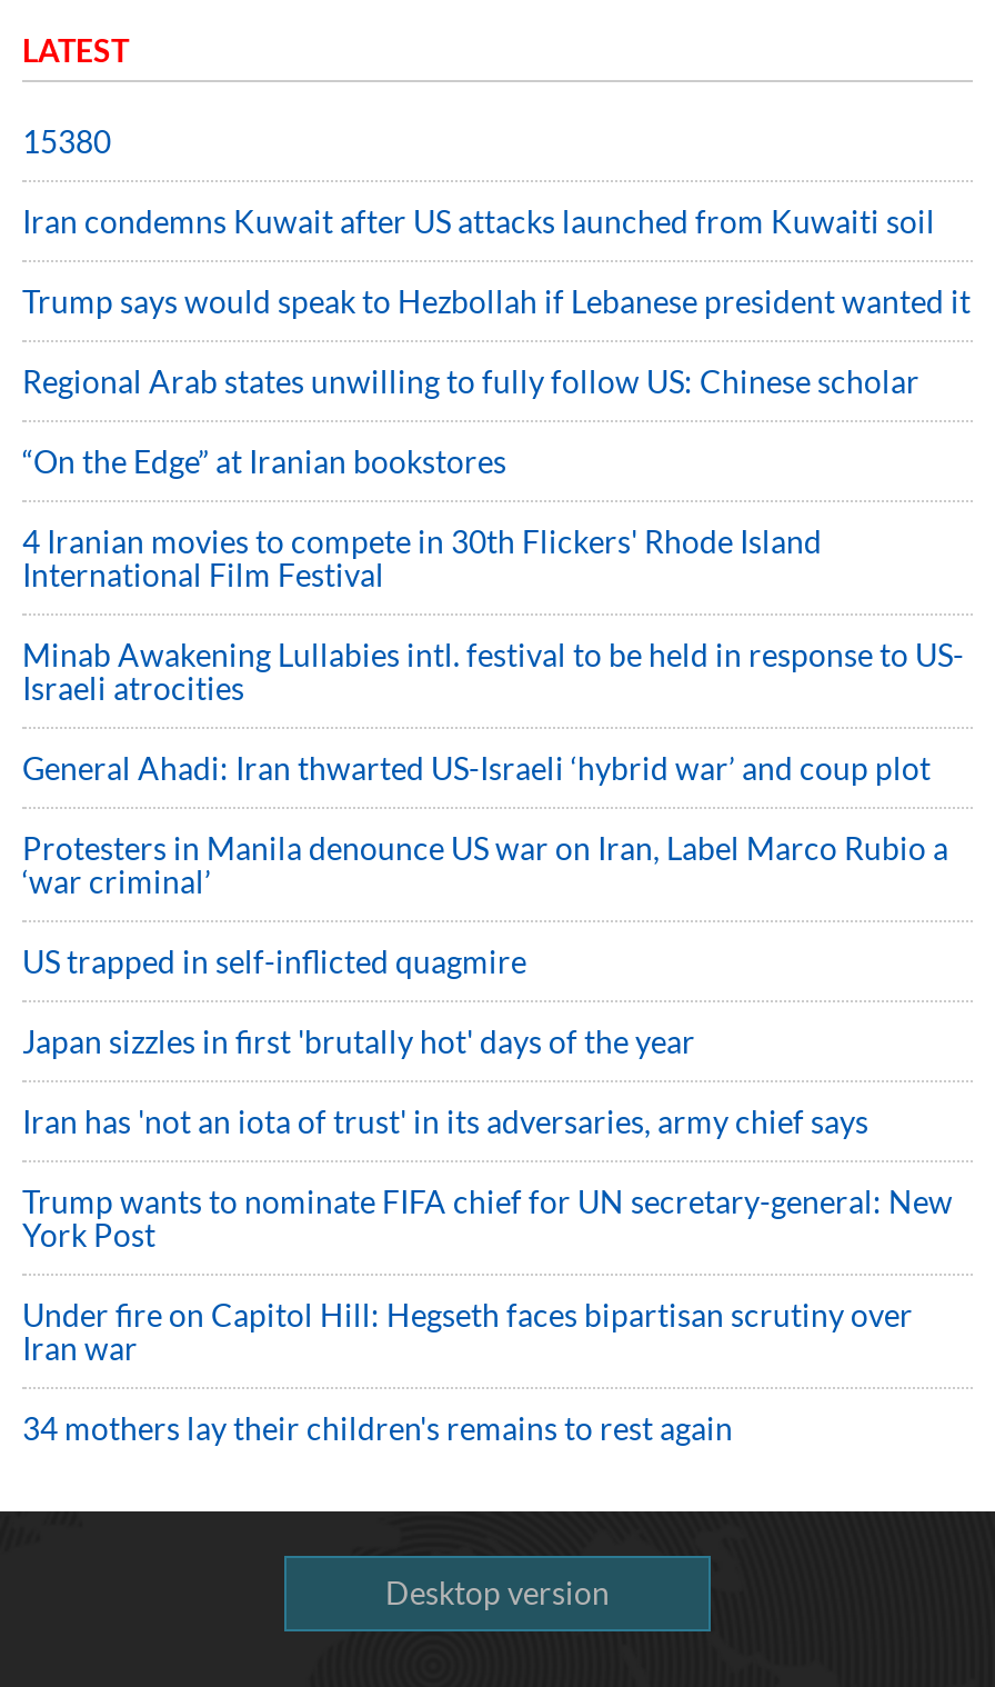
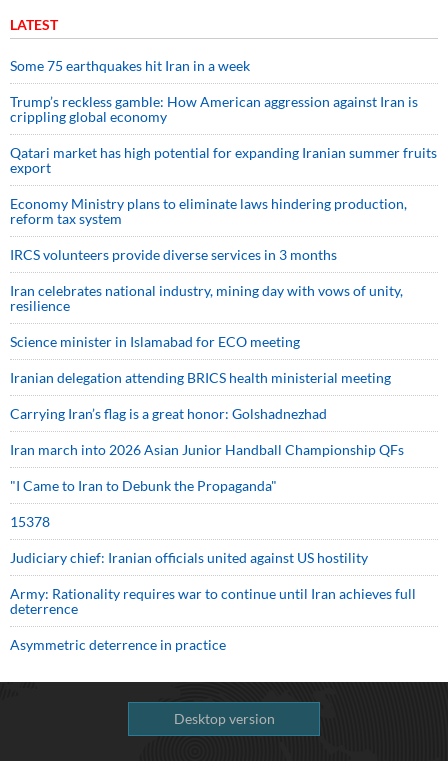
- 15380
+ Some 75 earthquakes hit Iran in a week

- Iran condemns Kuwait after US attacks launched from Kuwaiti soil
+ Trump’s reckless gamble: How American aggression against Iran is
+ crippling global economy

- Trump says would speak to Hezbollah if Lebanese president wanted it
+ Qatari market has high potential for expanding Iranian summer fruits
+ export

- Regional Arab states unwilling to fully follow US: Chinese scholar
+ Economy Ministry plans to eliminate laws hindering production,
+ reform tax system

- “On the Edge” at Iranian bookstores
+ IRCS volunteers provide diverse services in 3 months

- 4 Iranian movies to compete in 30th Flickers' Rhode Island
- International Film Festival
+ Iran celebrates national industry, mining day with vows of unity,
+ resilience

- Minab Awakening Lullabies intl. festival to be held in response to US-
- Israeli atrocities
+ Science minister in Islamabad for ECO meeting

- General Ahadi: Iran thwarted US-Israeli ‘hybrid war’ and coup plot
+ Iranian delegation attending BRICS health ministerial meeting

- Protesters in Manila denounce US war on Iran, Label Marco Rubio a
- ‘war criminal’
+ Carrying Iran’s flag is a great honor: Golshadnezhad

- US trapped in self-inflicted quagmire
+ Iran march into 2026 Asian Junior Handball Championship QFs

- Japan sizzles in first 'brutally hot' days of the year
+ "I Came to Iran to Debunk the Propaganda"

- Iran has 'not an iota of trust' in its adversaries, army chief says
+ 15378

- Trump wants to nominate FIFA chief for UN secretary-general: New
- York Post
+ Judiciary chief: Iranian officials united against US hostility

- Under fire on Capitol Hill: Hegseth faces bipartisan scrutiny over
- Iran war
+ Army: Rationality requires war to continue until Iran achieves full
+ deterrence

- 34 mothers lay their children's remains to rest again
+ Asymmetric deterrence in practice
